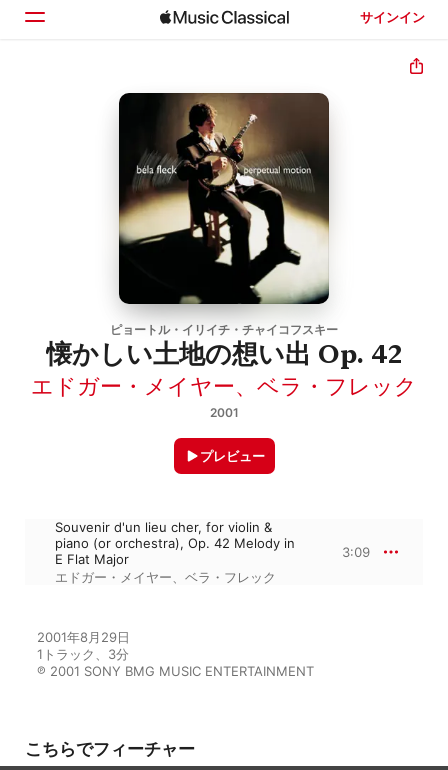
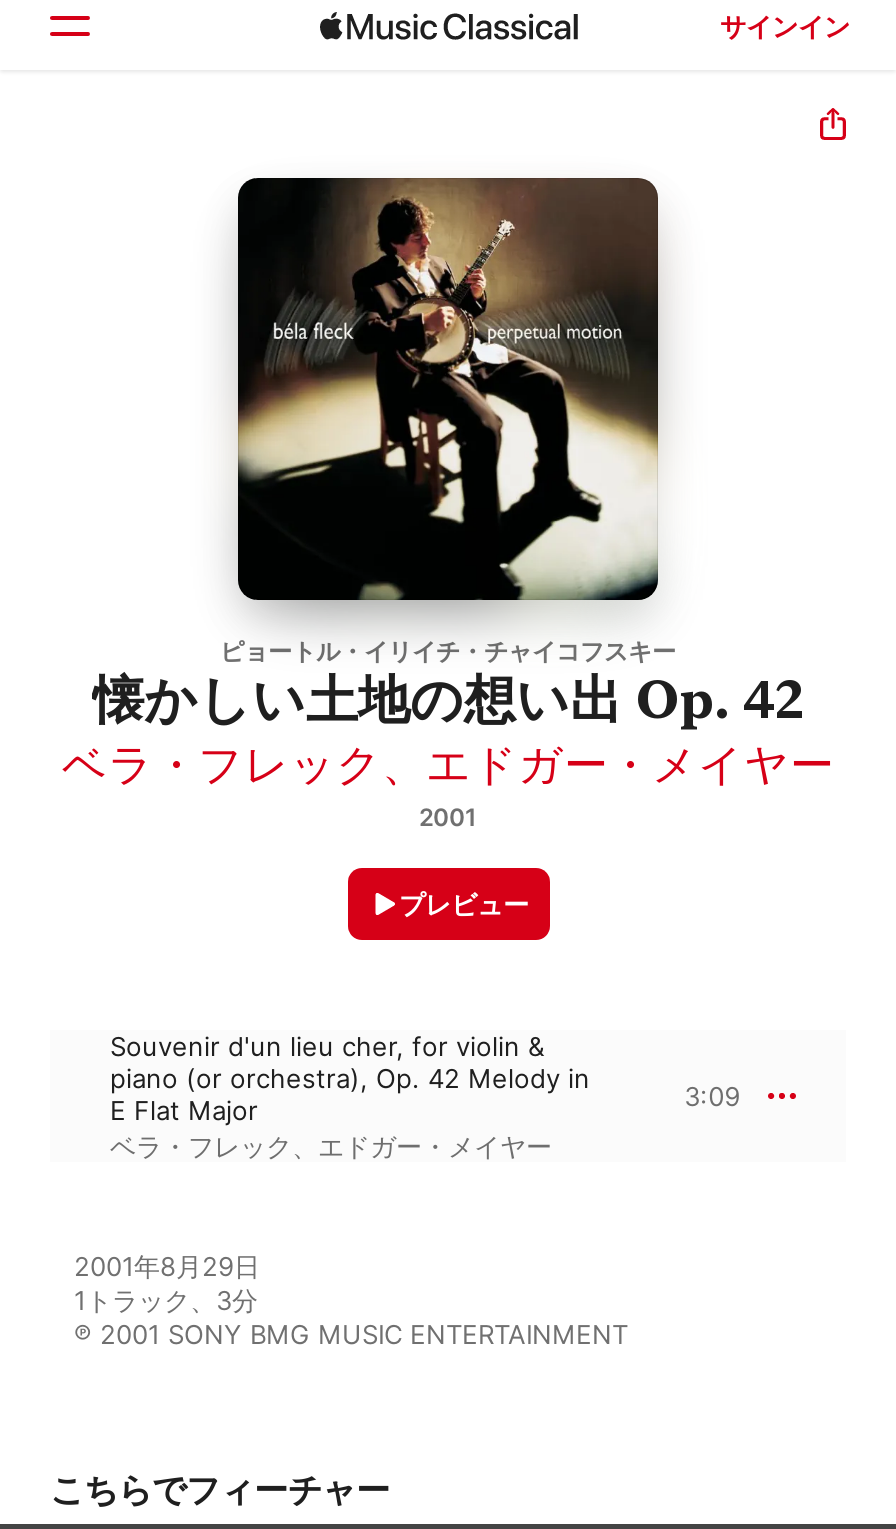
- エドガー・メイヤー、ベラ・フレック
+ ベラ・フレック、エドガー・メイヤー

- エドガー・メイヤー、ベラ・フレック
+ ベラ・フレック、エドガー・メイヤー
